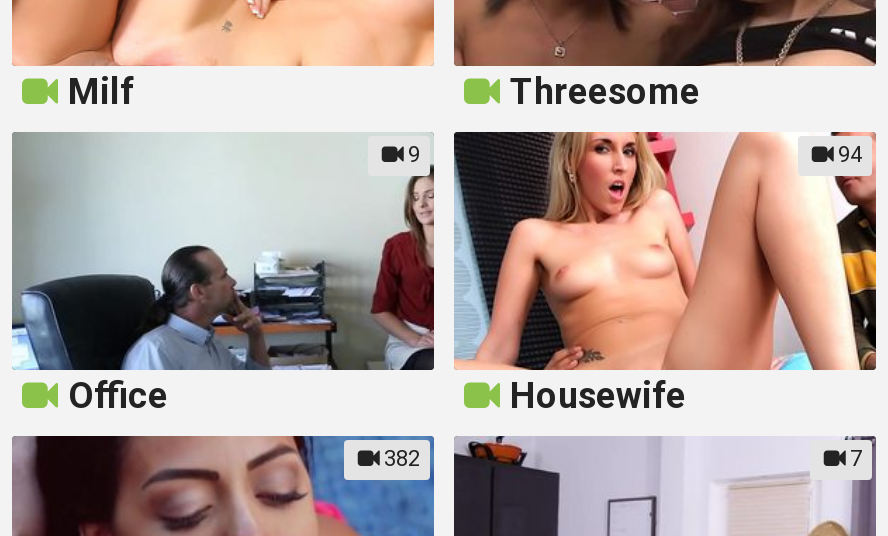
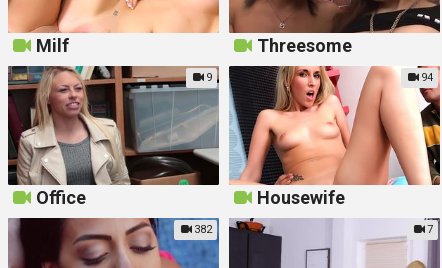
- [image]
+ [image]
